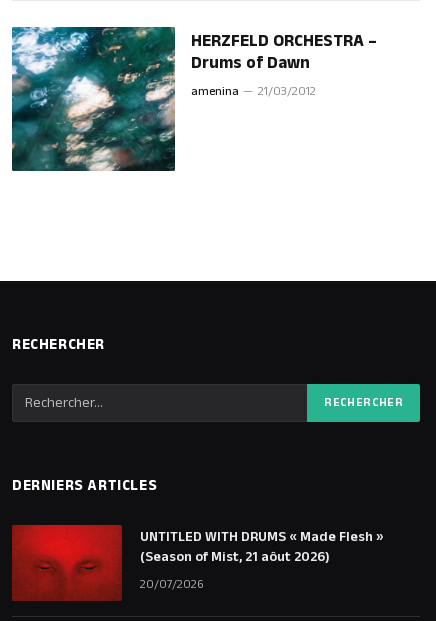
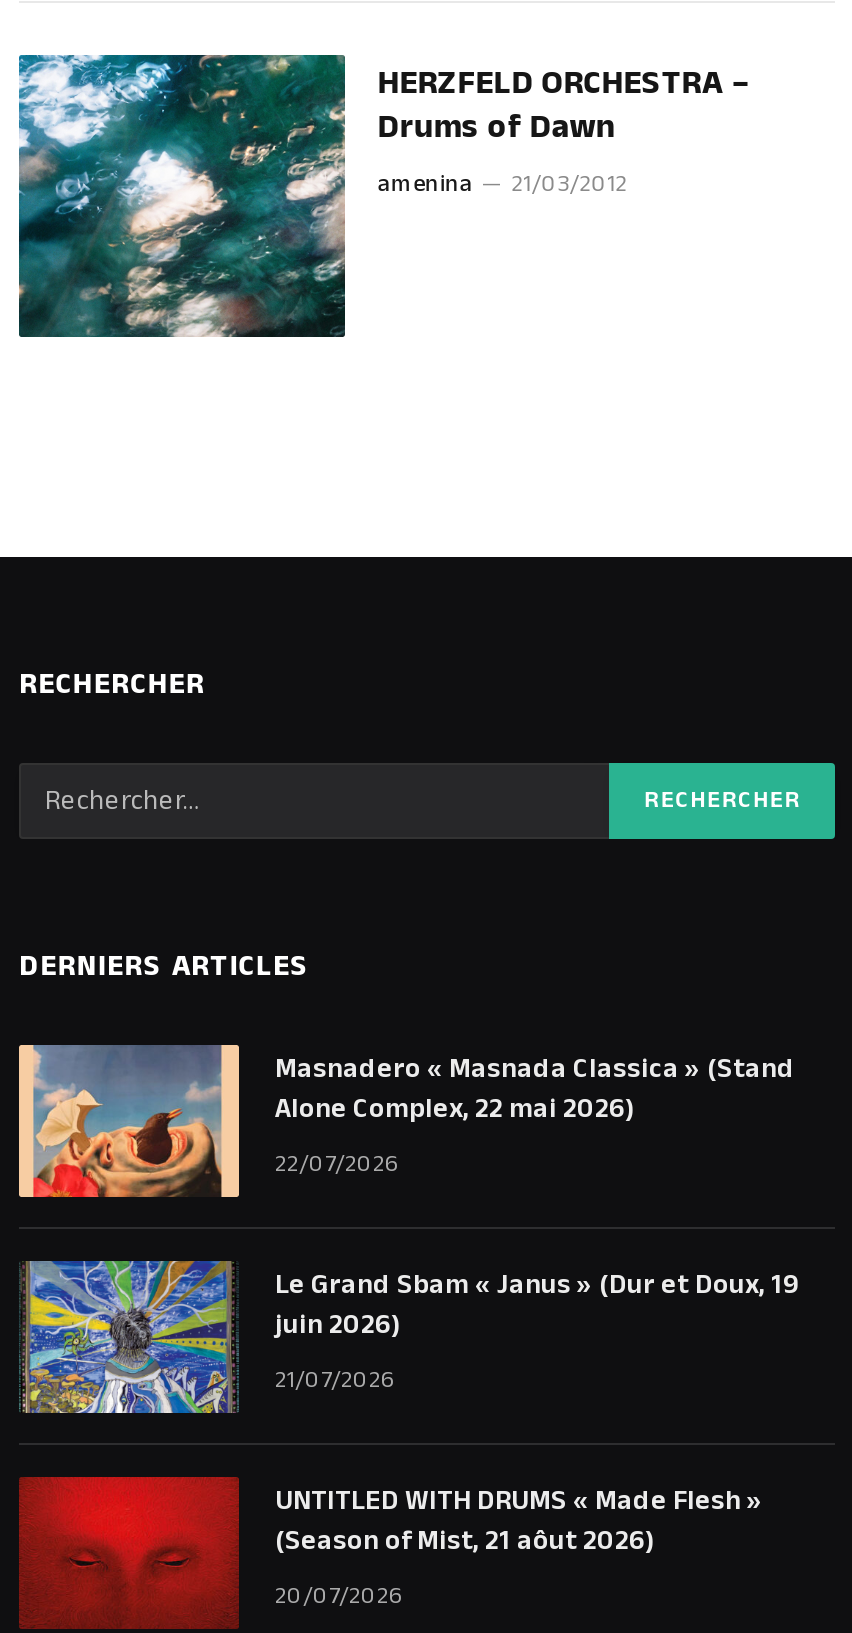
+ [image]
+ Masnadero « Masnada Classica » (Stand
+ Alone Complex, 22 mai 2026)
+ 22/07/2026
+ Le Grand Sbam « Janus » (Dur et Doux, 19
+ juin 2026)
+ 21/07/2026

+ [image]
